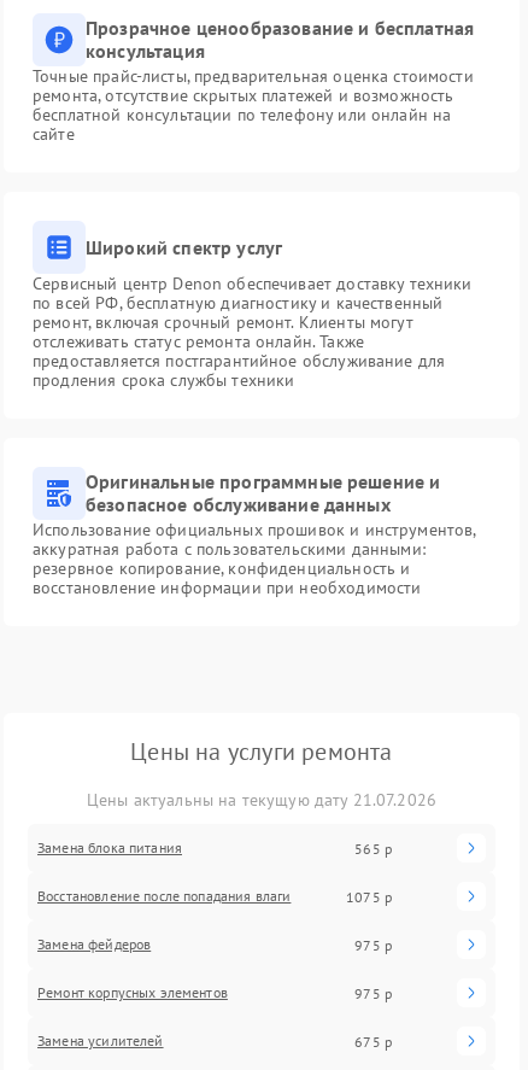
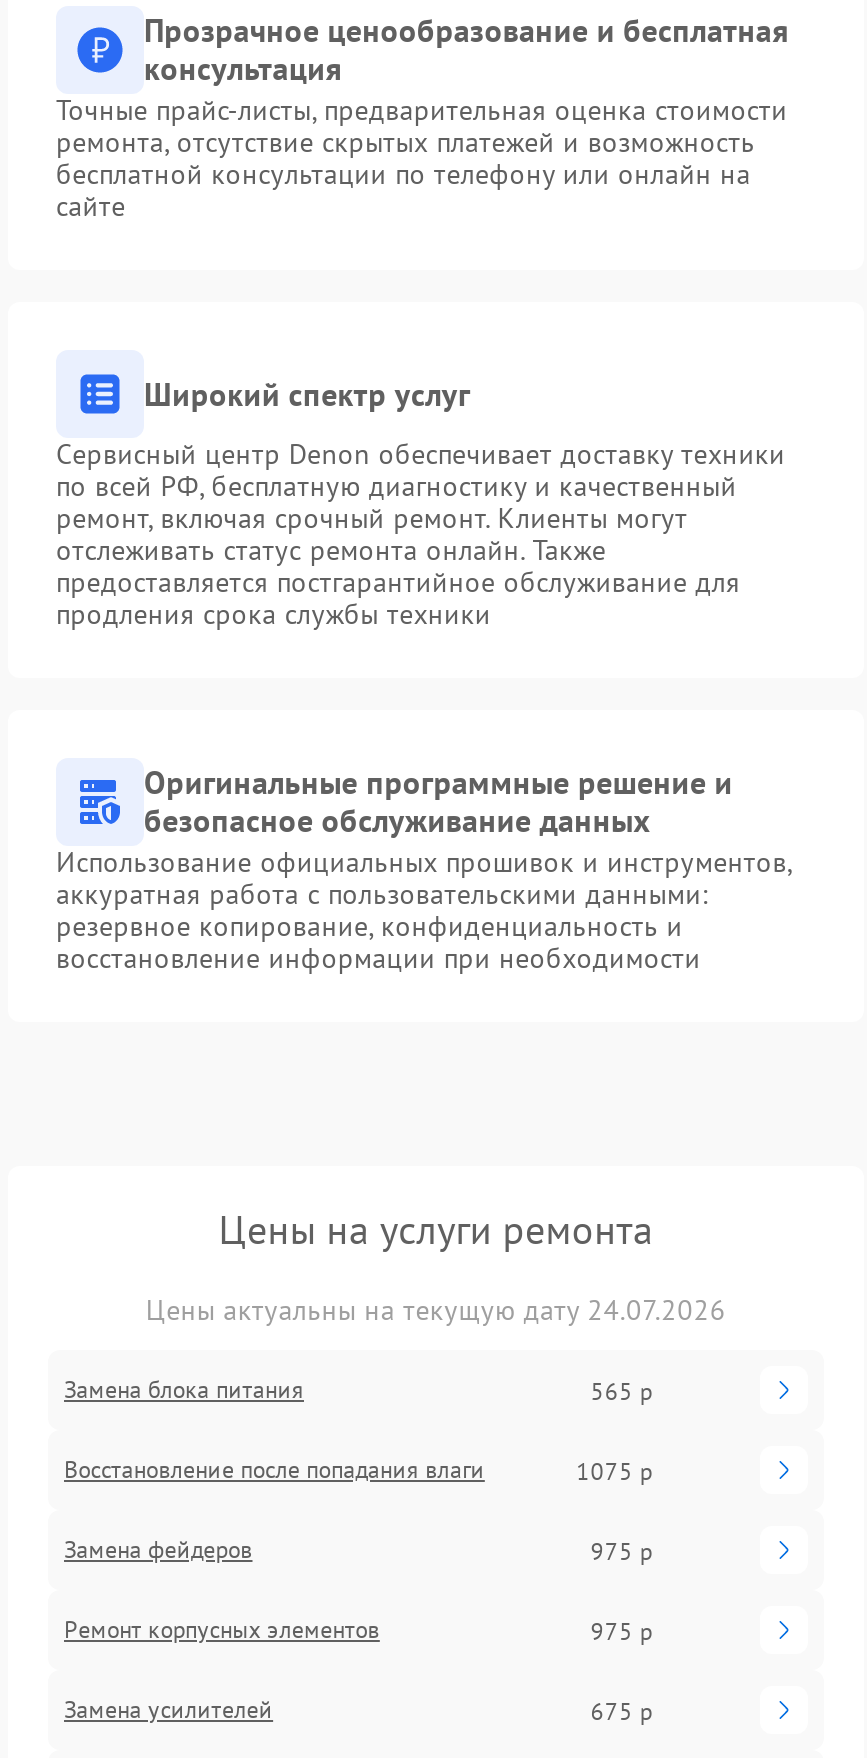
- Цены актуальны на текущую дату 21.07.2026
+ Цены актуальны на текущую дату 24.07.2026
